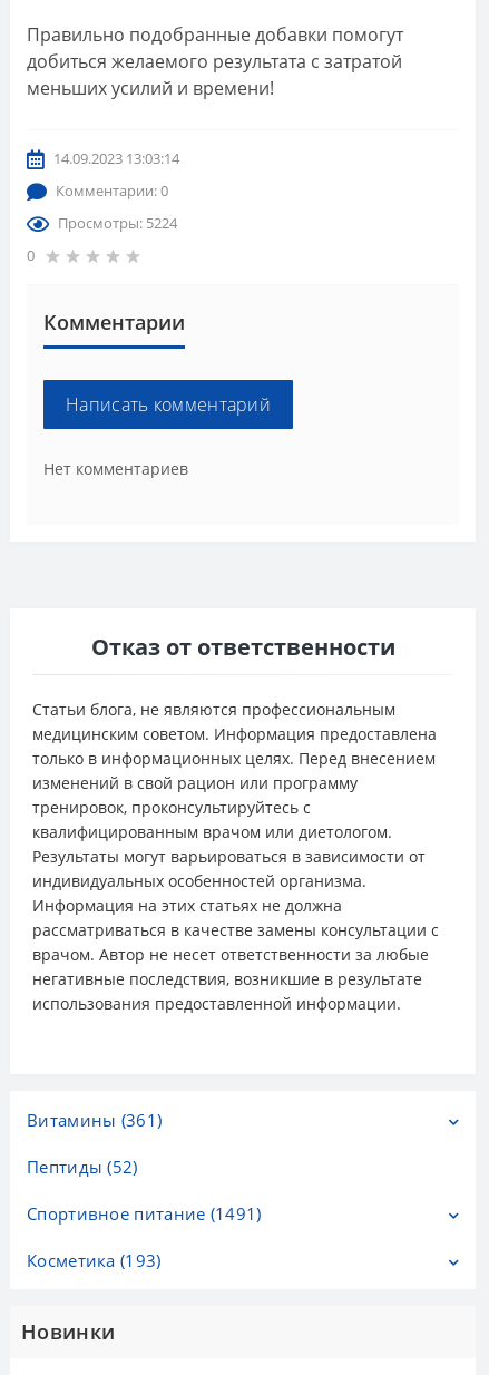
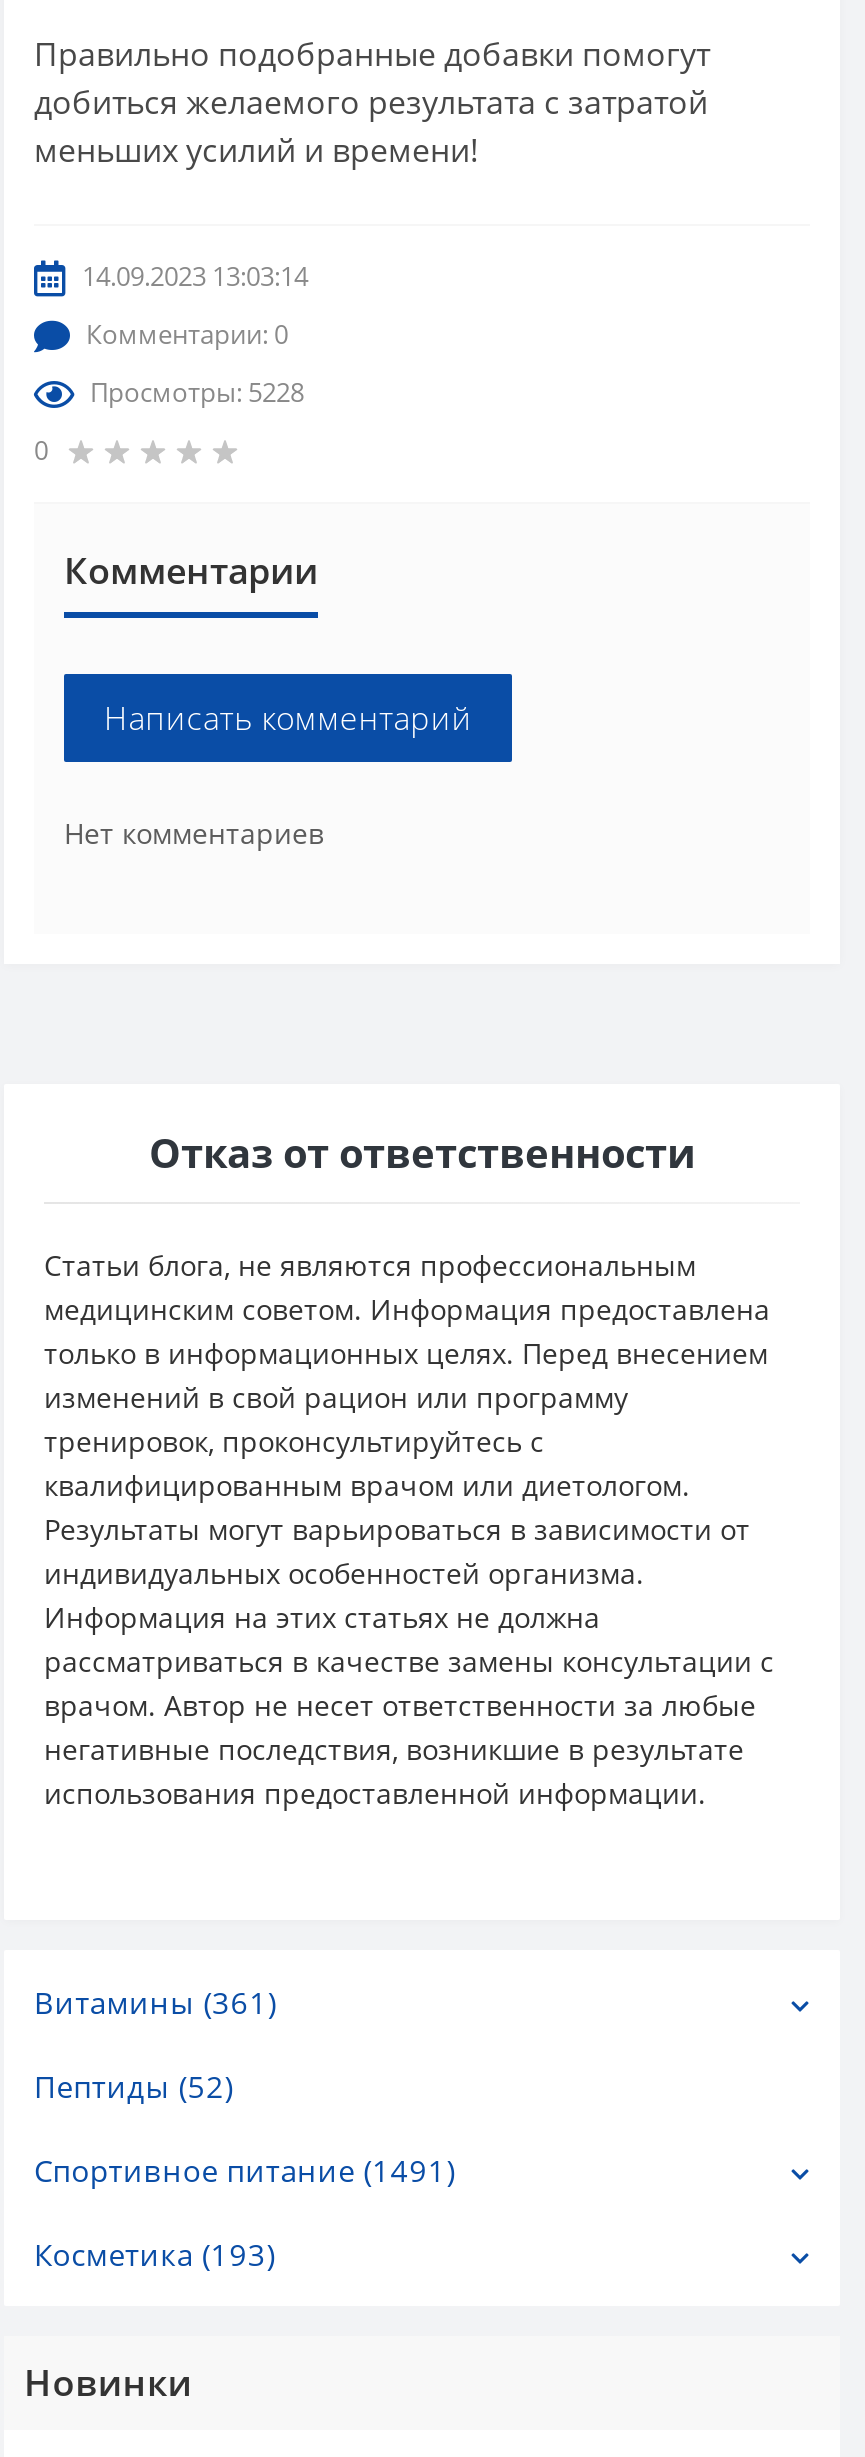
- Просмотры: 5224
+ Просмотры: 5228
